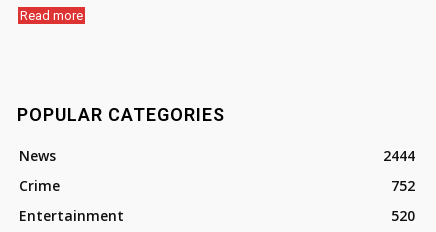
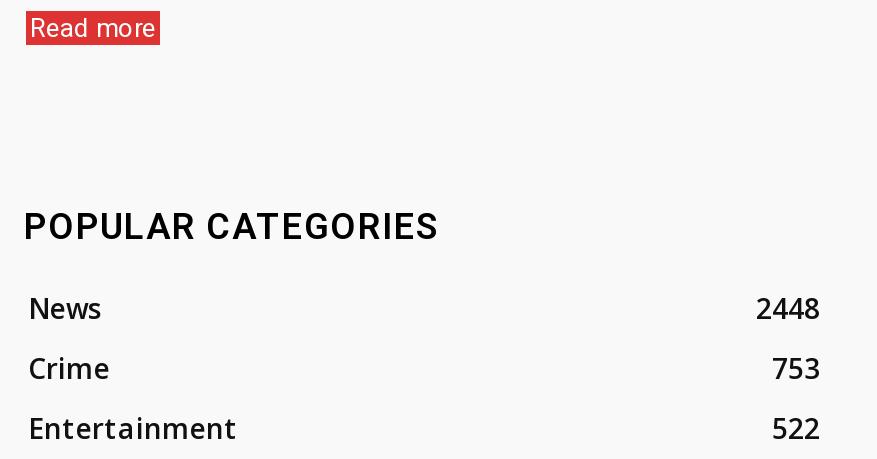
- 2444
+ 2448

- 752
+ 753

- 520
+ 522
